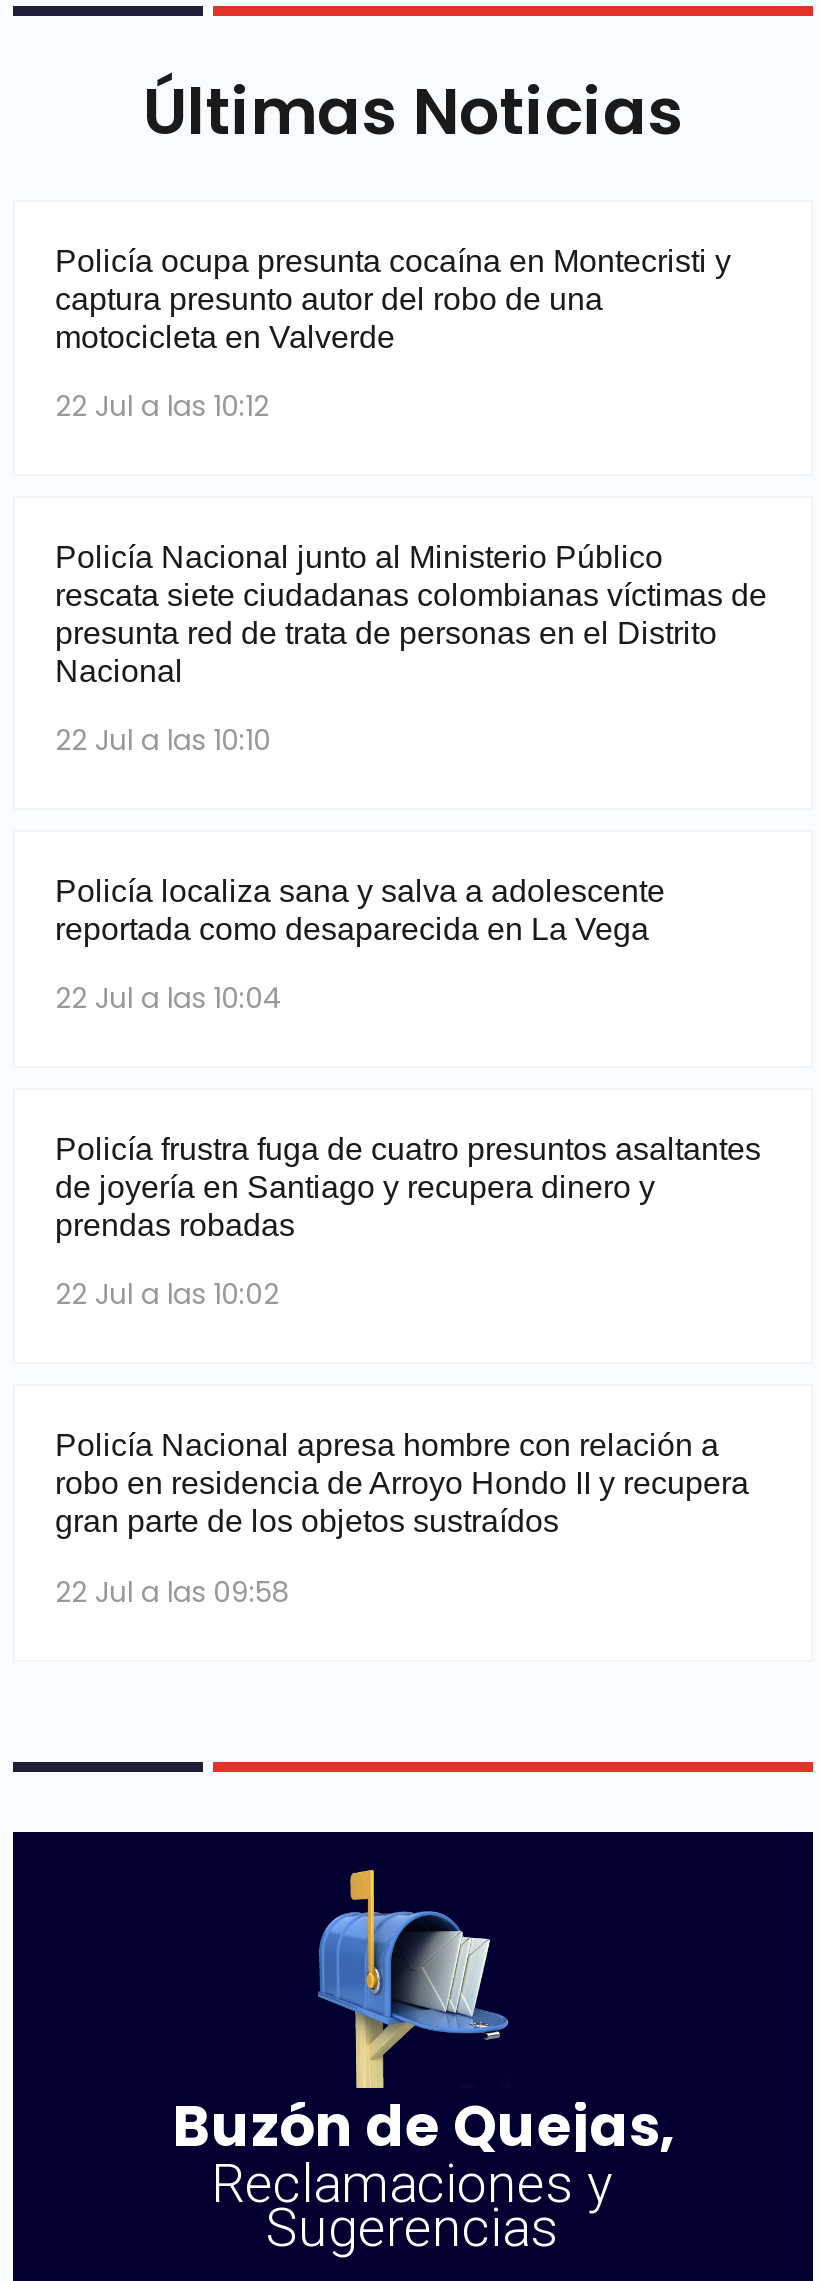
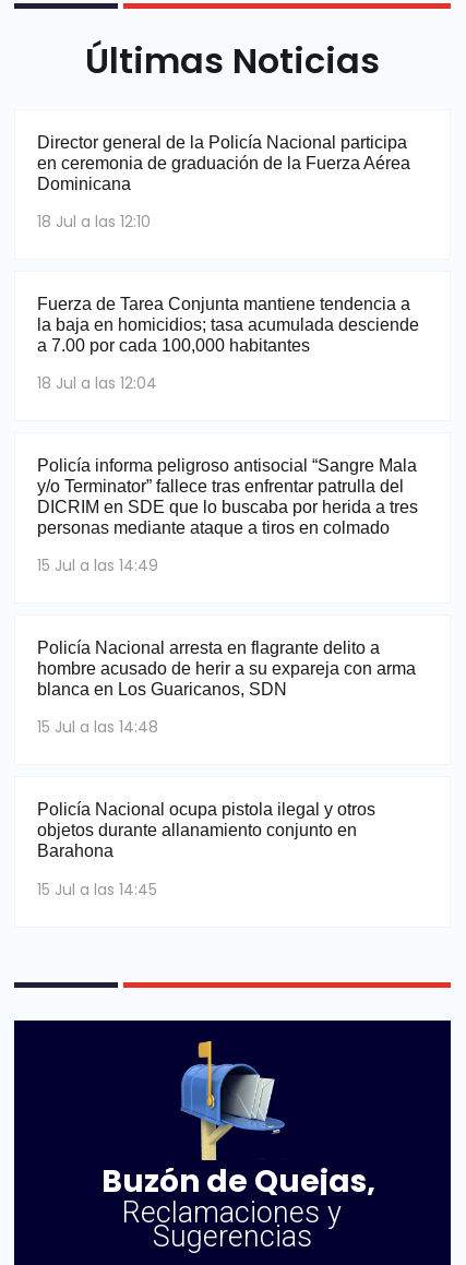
- Policía ocupa presunta cocaína en Montecristi y
- captura presunto autor del robo de una
- motocicleta en Valverde
+ Director general de la Policía Nacional participa
+ en ceremonia de graduación de la Fuerza Aérea
+ Dominicana

- 22 Jul a las 10:12
+ 18 Jul a las 12:10

- Policía Nacional junto al Ministerio Público
- rescata siete ciudadanas colombianas víctimas de
- presunta red de trata de personas en el Distrito
- Nacional
+ Fuerza de Tarea Conjunta mantiene tendencia a
+ la baja en homicidios; tasa acumulada desciende
+ a 7.00 por cada 100,000 habitantes

- 22 Jul a las 10:10
+ 18 Jul a las 12:04

- Policía localiza sana y salva a adolescente
- reportada como desaparecida en La Vega
+ Policía informa peligroso antisocial “Sangre Mala
+ y/o Terminator” fallece tras enfrentar patrulla del
+ DICRIM en SDE que lo buscaba por herida a tres
+ personas mediante ataque a tiros en colmado

- 22 Jul a las 10:04
+ 15 Jul a las 14:49

- Policía frustra fuga de cuatro presuntos asaltantes
- de joyería en Santiago y recupera dinero y
- prendas robadas
+ Policía Nacional arresta en flagrante delito a
+ hombre acusado de herir a su expareja con arma
+ blanca en Los Guaricanos, SDN

- 22 Jul a las 10:02
+ 15 Jul a las 14:48

- Policía Nacional apresa hombre con relación a
- robo en residencia de Arroyo Hondo II y recupera
- gran parte de los objetos sustraídos
+ Policía Nacional ocupa pistola ilegal y otros
+ objetos durante allanamiento conjunto en
+ Barahona

- 22 Jul a las 09:58
+ 15 Jul a las 14:45
